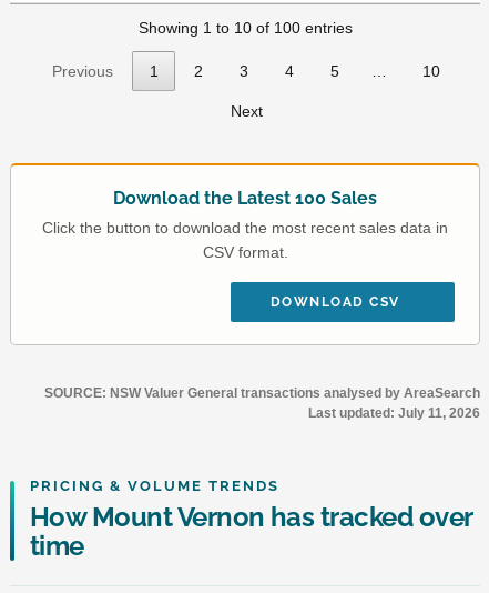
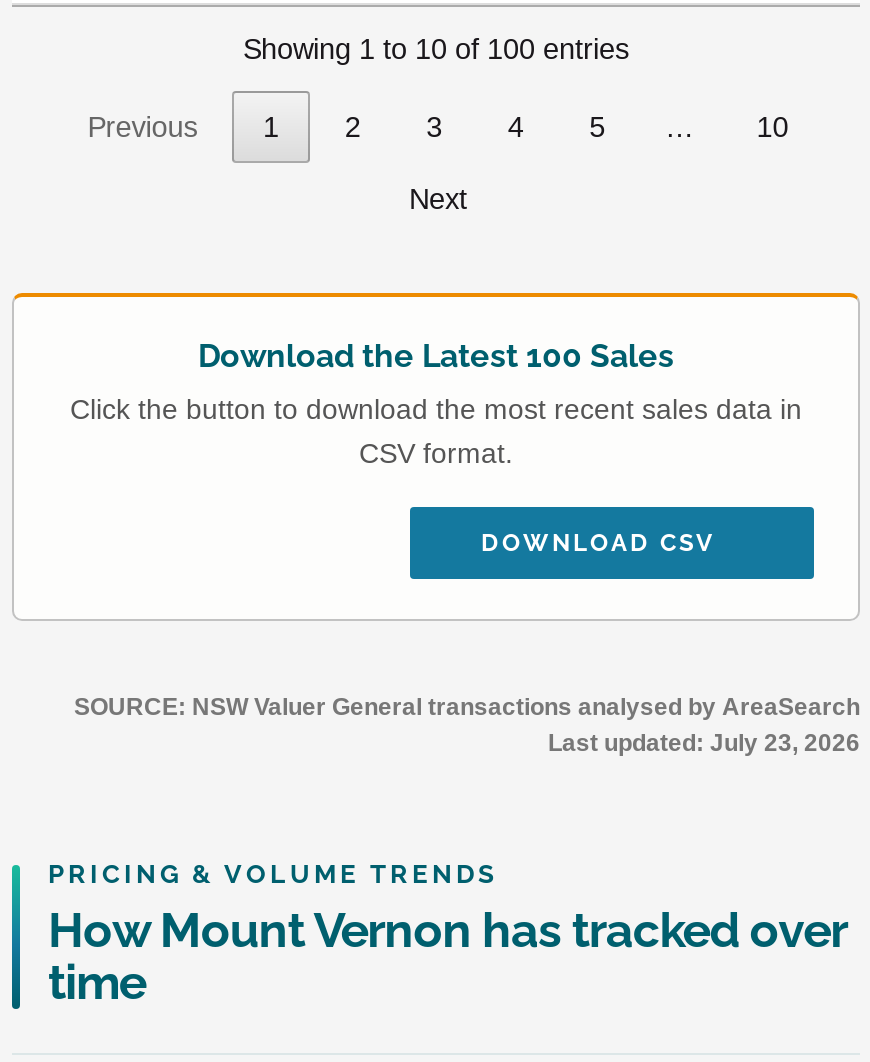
- Last updated: July 11, 2026
+ Last updated: July 23, 2026
